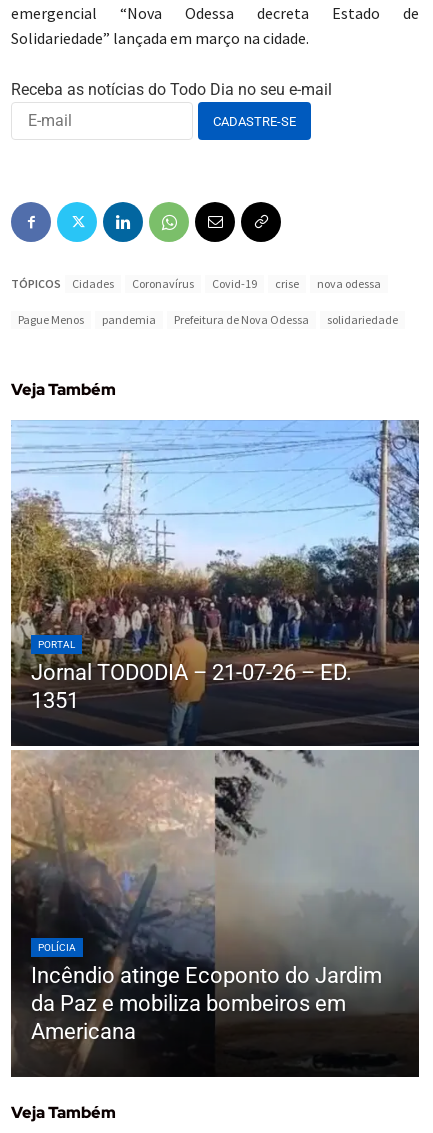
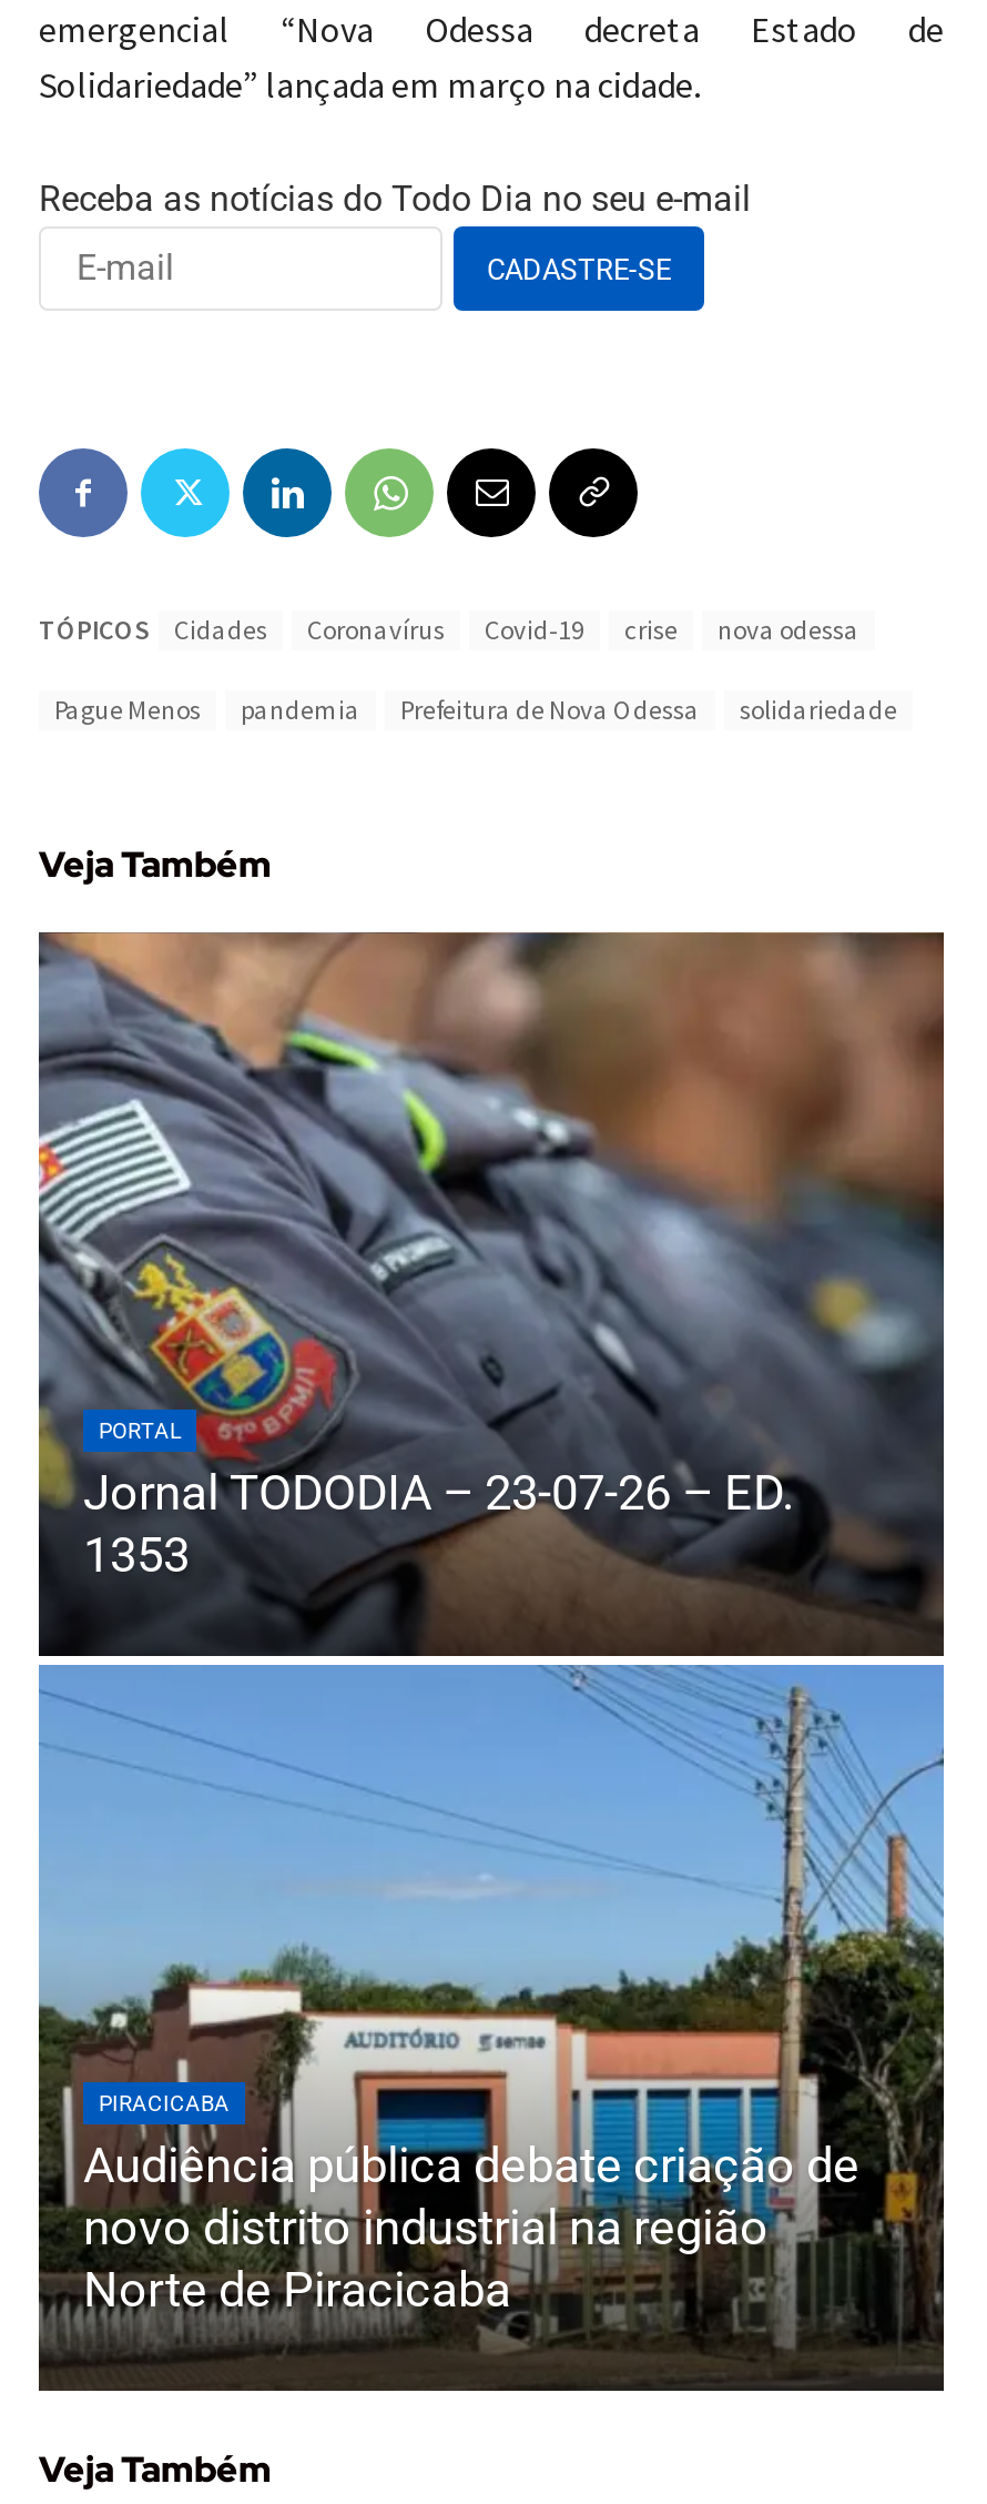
- [image]
- Jornal TODODIA – 21-07-26 – ED.
- 1351
+ [image]
+ Jornal TODODIA – 23-07-26 – ED.
+ 1353

- POLÍCIA
- Incêndio atinge Ecoponto do Jardim
- da Paz e mobiliza bombeiros em
- Americana
+ PIRACICABA
+ Audiência pública debate criação de
+ novo distrito industrial na região
+ Norte de Piracicaba
